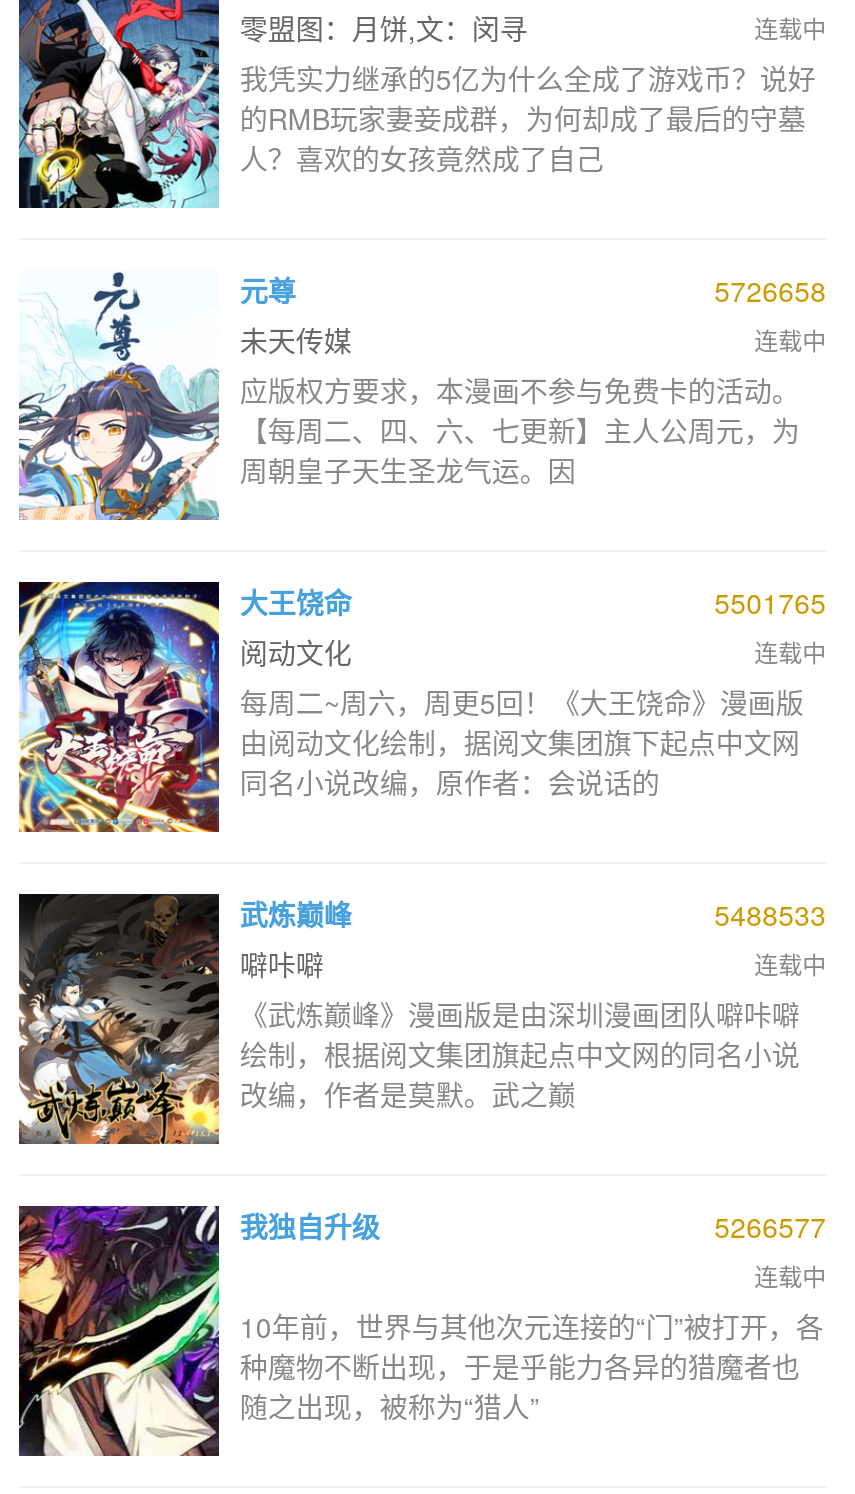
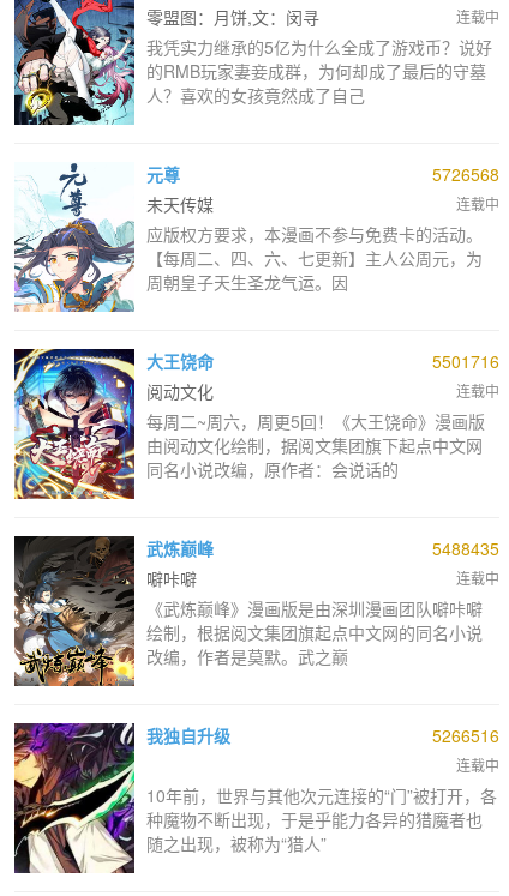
- 5726658
+ 5726568

- 5501765
+ 5501716

- 5488533
+ 5488435

- 5266577
+ 5266516
